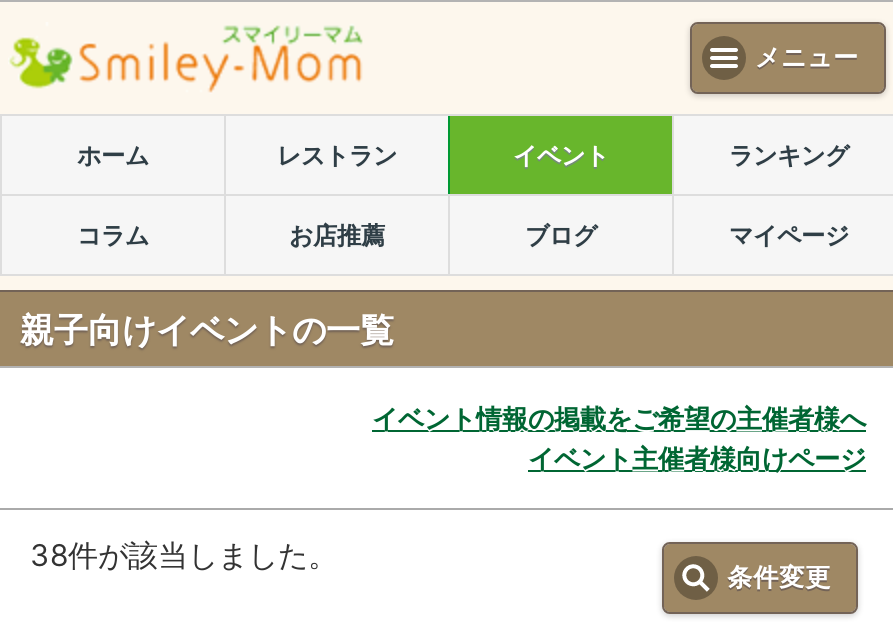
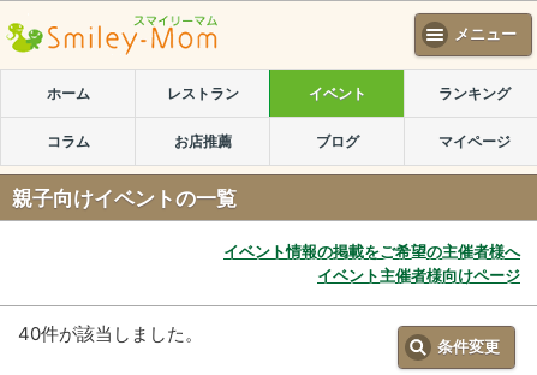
- 38件が該当しました。
+ 40件が該当しました。
